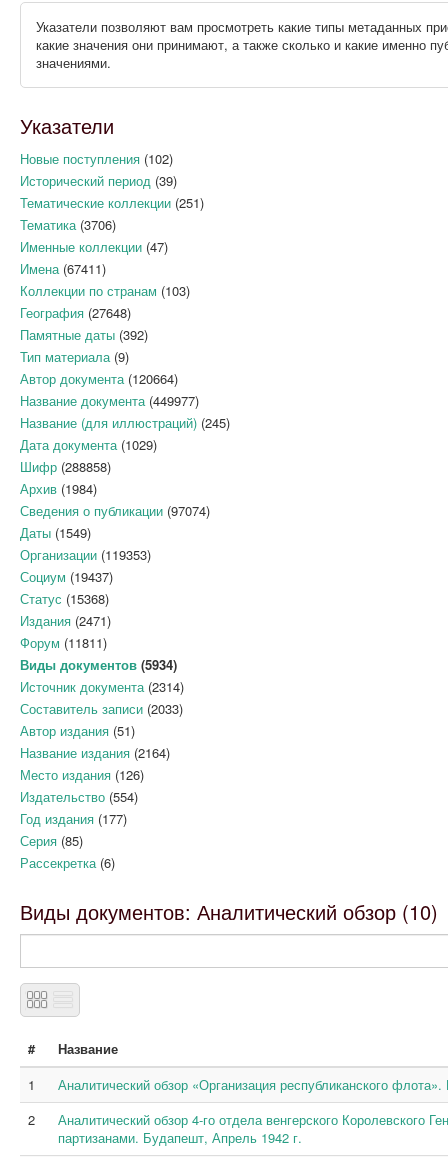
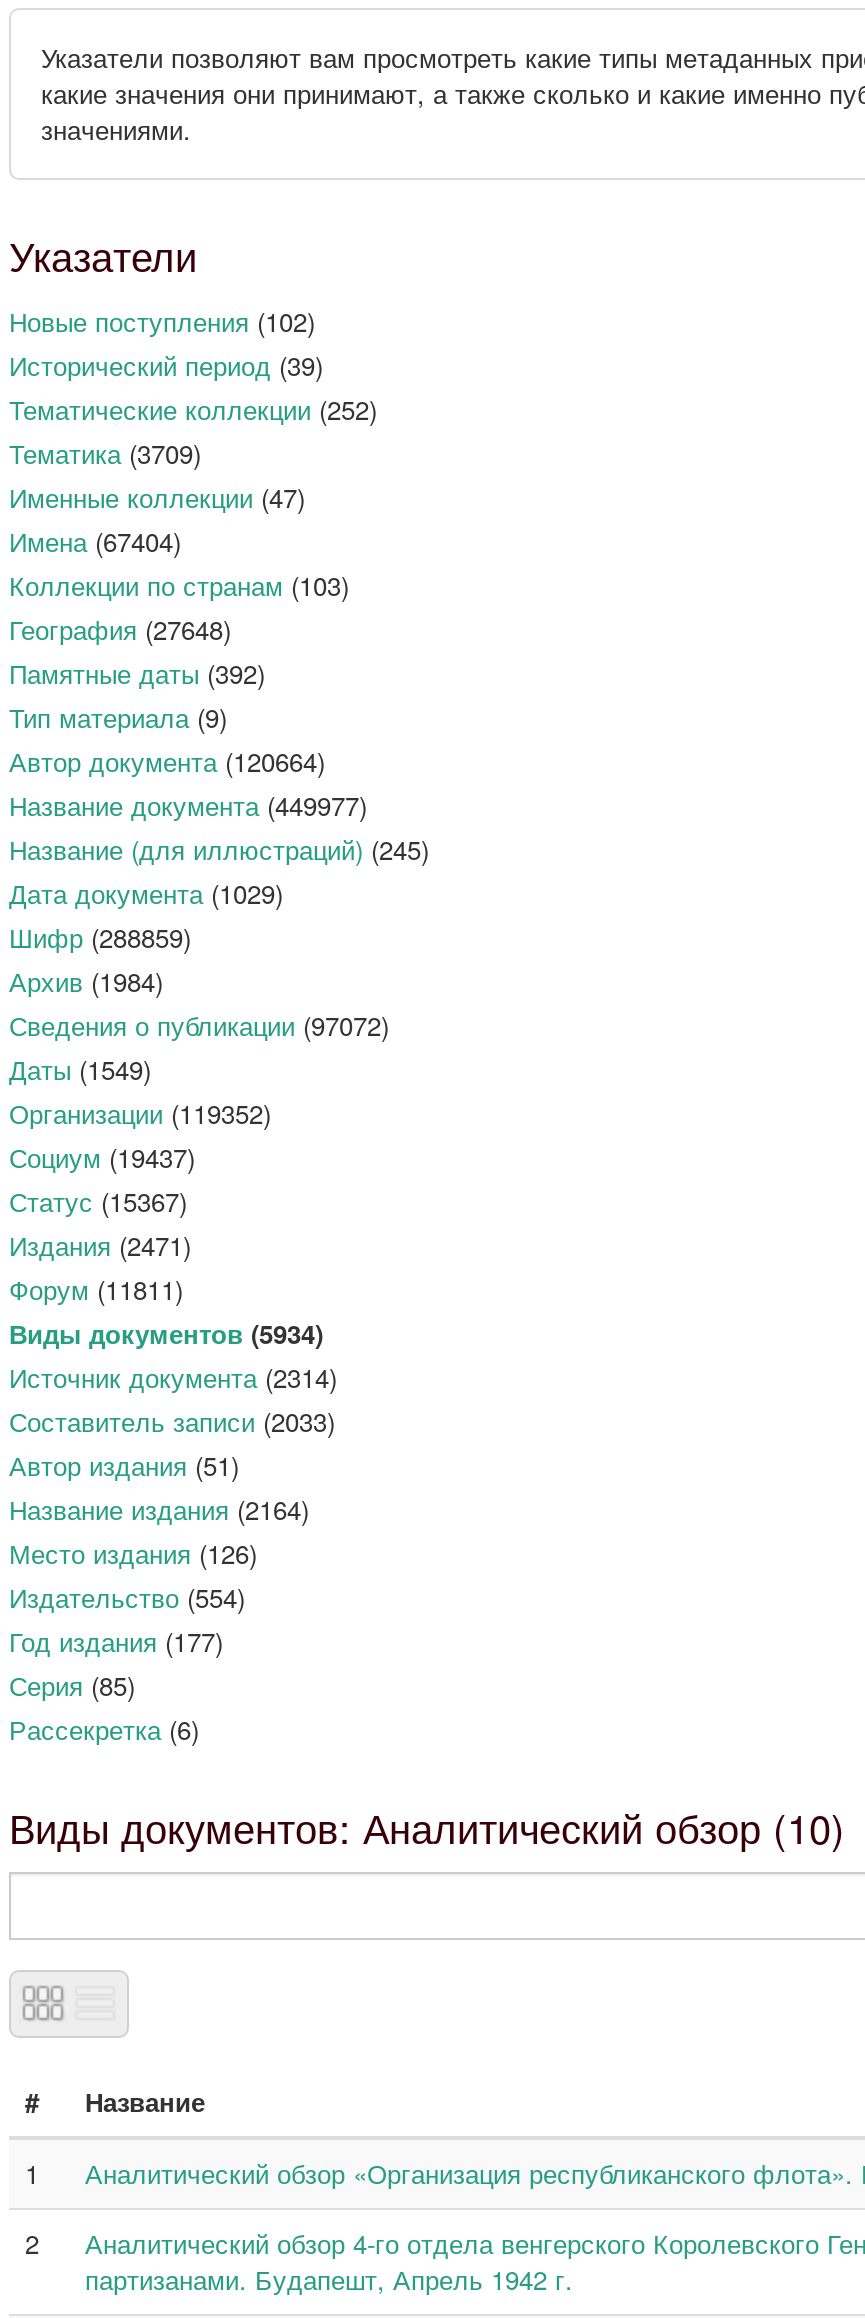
- Тематические коллекции (251)
+ Тематические коллекции (252)

- Тематика (3706)
+ Тематика (3709)

- Имена (67411)
+ Имена (67404)

- Шифр (288858)
+ Шифр (288859)

- Сведения о публикации (97074)
+ Сведения о публикации (97072)

- Организации (119353)
+ Организации (119352)

- Статус (15368)
+ Статус (15367)
